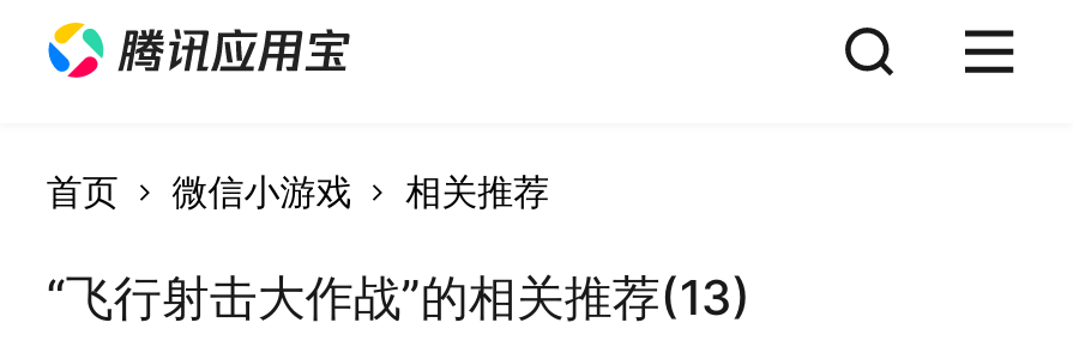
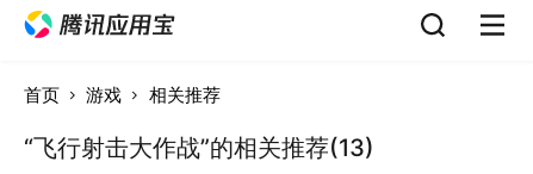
- 微信小游戏
+ 游戏
